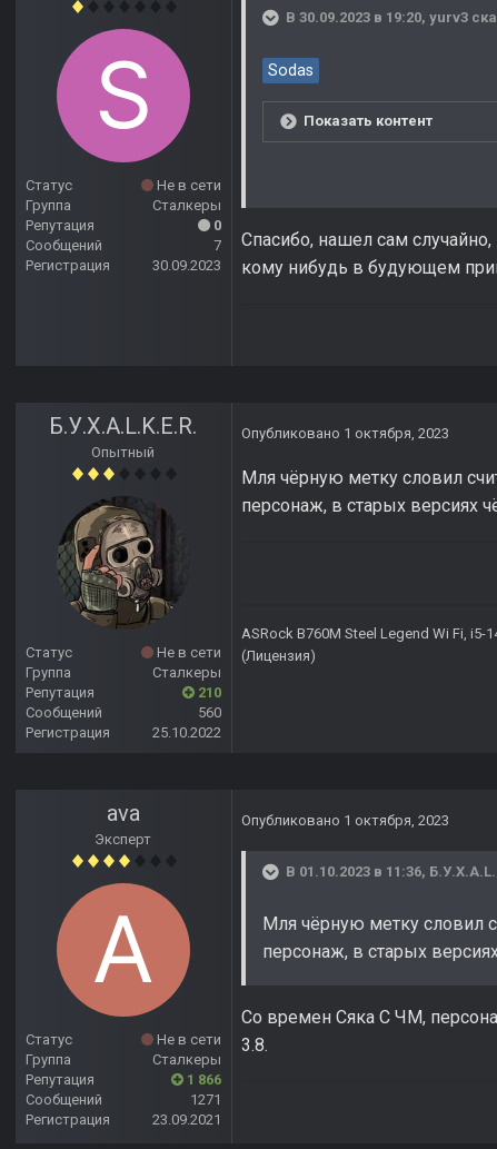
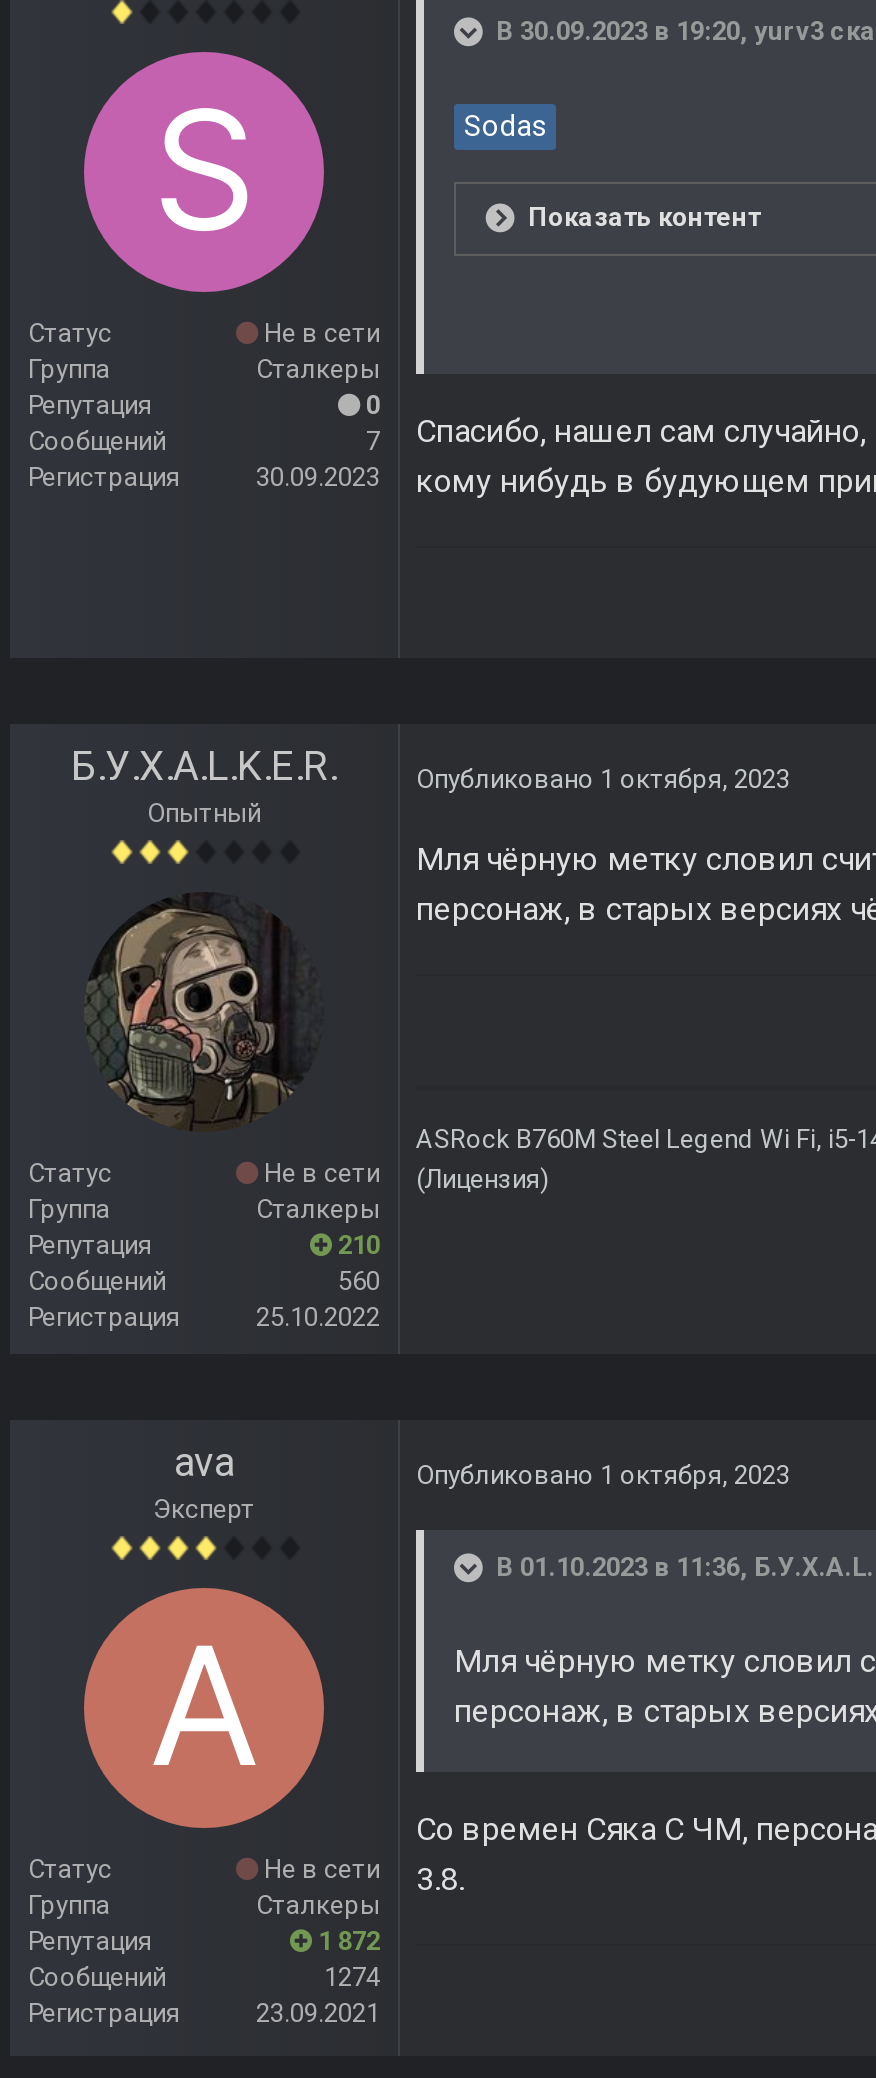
- 1 866
+ 1 872

- 1271
+ 1274
